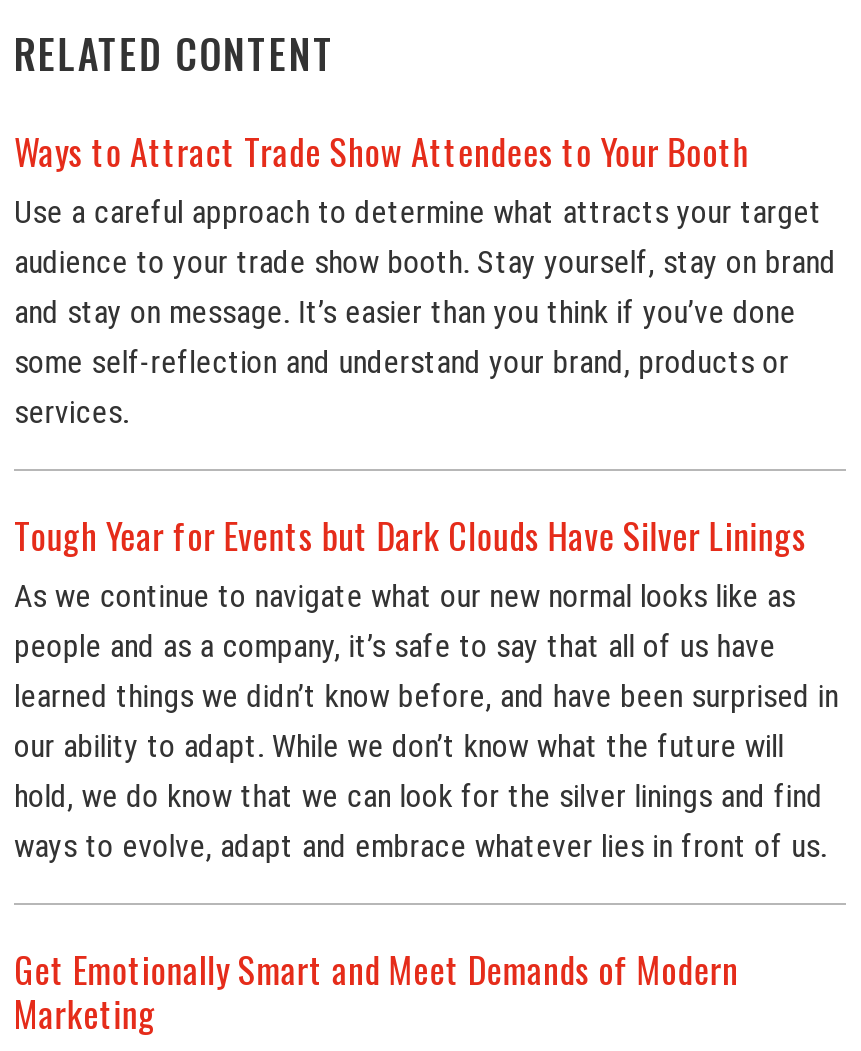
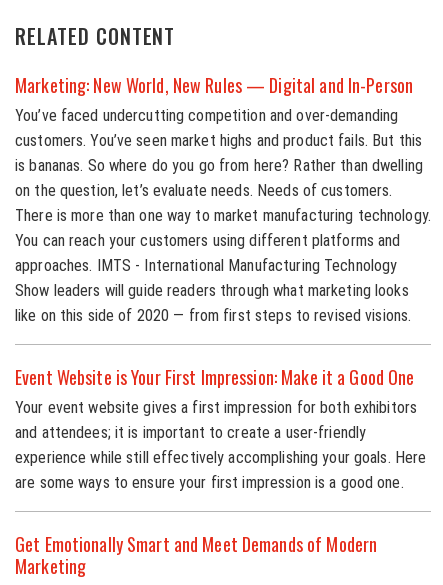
- Ways to Attract Trade Show Attendees to Your Booth
- Use a careful approach to determine what attracts your target
- audience to your trade show booth. Stay yourself, stay on brand
- and stay on message. It’s easier than you think if you’ve done
- some self-reflection and understand your brand, products or
- services.
+ Marketing: New World, New Rules — Digital and In-Person
+ You’ve faced undercutting competition and over-demanding
+ customers. You’ve seen market highs and product fails. But this
+ is bananas. So where do you go from here? Rather than dwelling
+ on the question, let’s evaluate needs. Needs of customers.
+ There is more than one way to market manufacturing technology.
+ You can reach your customers using different platforms and
+ approaches. IMTS - International Manufacturing Technology
+ Show leaders will guide readers through what marketing looks
+ like on this side of 2020 — from first steps to revised visions.

- Tough Year for Events but Dark Clouds Have Silver Linings
- As we continue to navigate what our new normal looks like as
- people and as a company, it’s safe to say that all of us have
- learned things we didn’t know before, and have been surprised in
- our ability to adapt. While we don’t know what the future will
- hold, we do know that we can look for the silver linings and find
- ways to evolve, adapt and embrace whatever lies in front of us.
+ Event Website is Your First Impression: Make it a Good One
+ Your event website gives a first impression for both exhibitors
+ and attendees; it is important to create a user-friendly
+ experience while still effectively accomplishing your goals. Here
+ are some ways to ensure your first impression is a good one.
